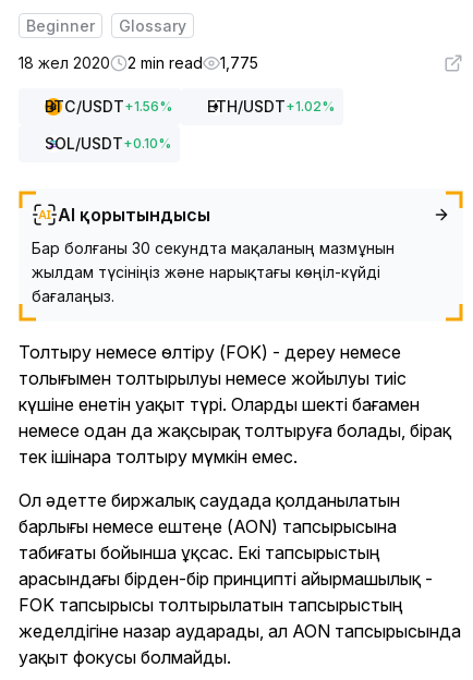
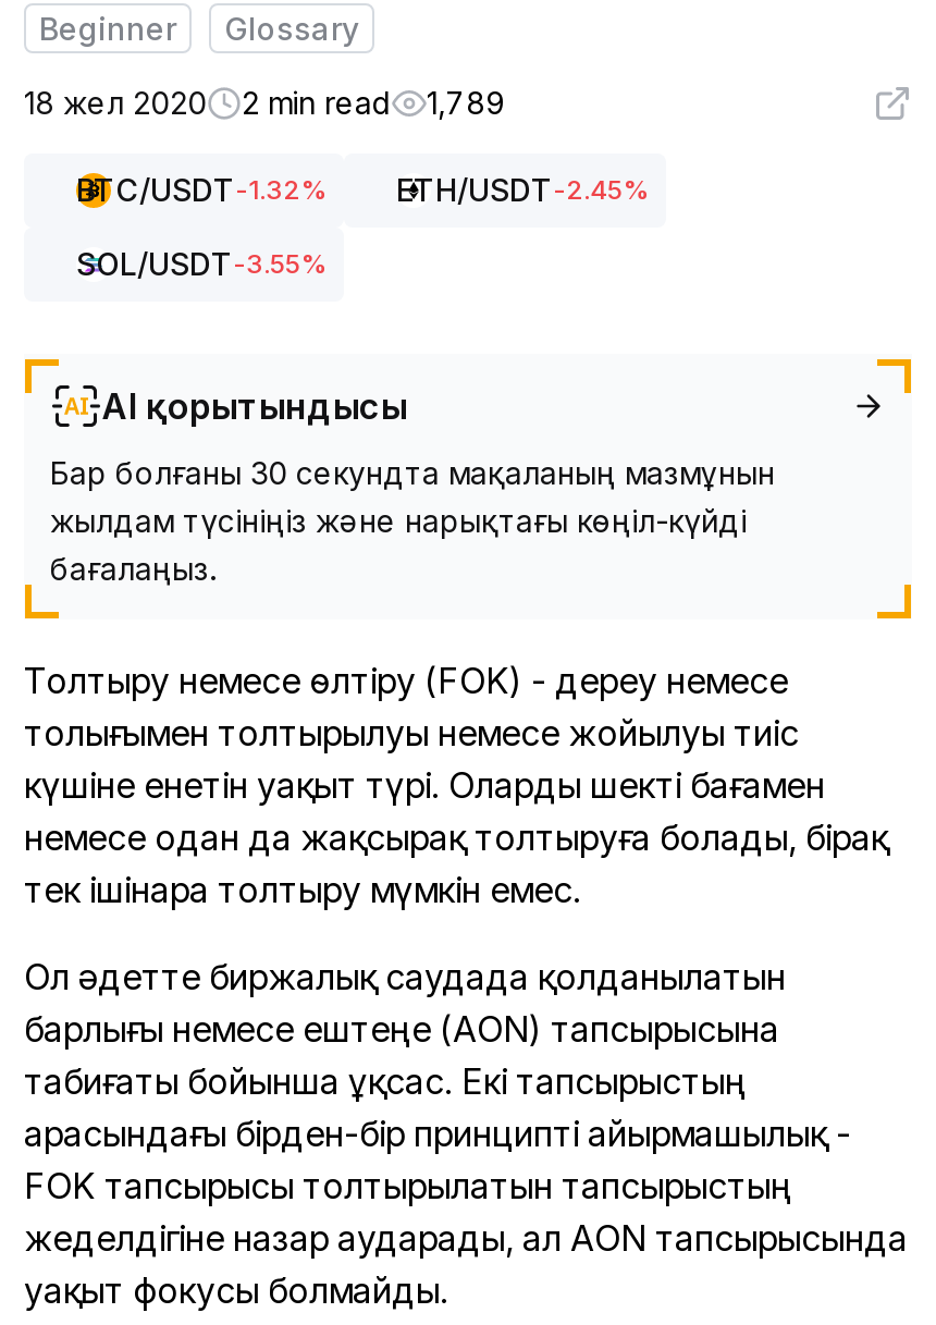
- 18 жел 2020 2 min read 1,775
+ 18 жел 2020 2 min read 1,789

- BTC/USDT + 1.56%
- ETH/USDT + 1.02%
+ BTC/USDT-1.32%
+ ETH/USDT-2.45%

- SOL/USDT + 0.10%
+ SOL/USDT-3.55%
